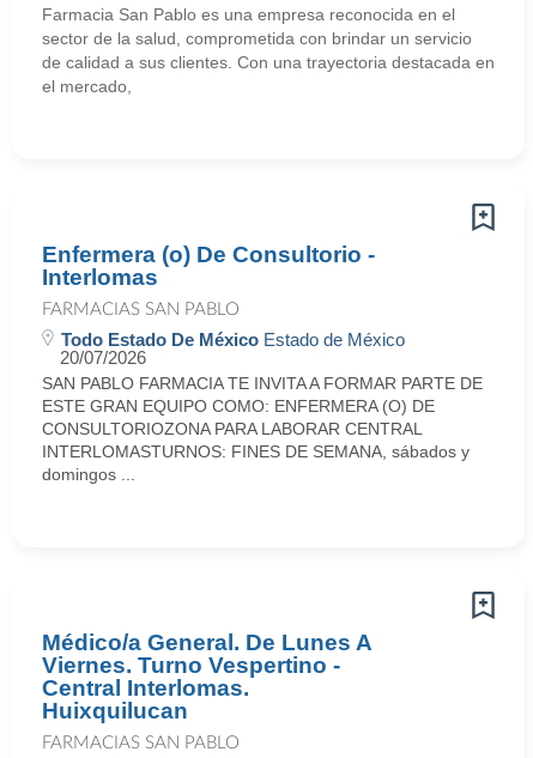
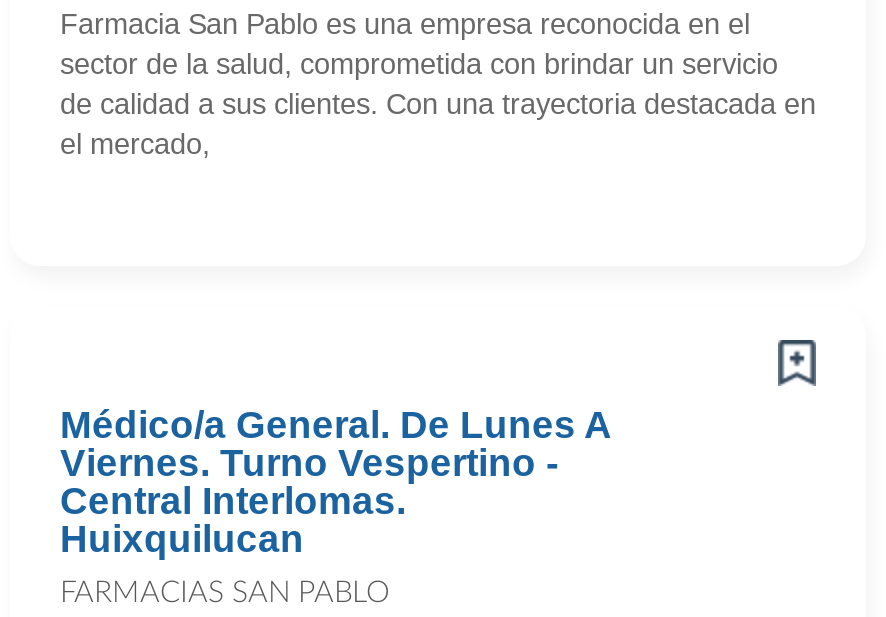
- Enfermera (o) De Consultorio -
- Interlomas
- FARMACIAS SAN PABLO
- Todo Estado De México Estado de México
- 20/07/2026
- SAN PABLO FARMACIA TE INVITA A FORMAR PARTE DE
- ESTE GRAN EQUIPO COMO: ENFERMERA (O) DE
- CONSULTORIOZONA PARA LABORAR CENTRAL
- INTERLOMASTURNOS: FINES DE SEMANA, sábados y
- domingos ...
